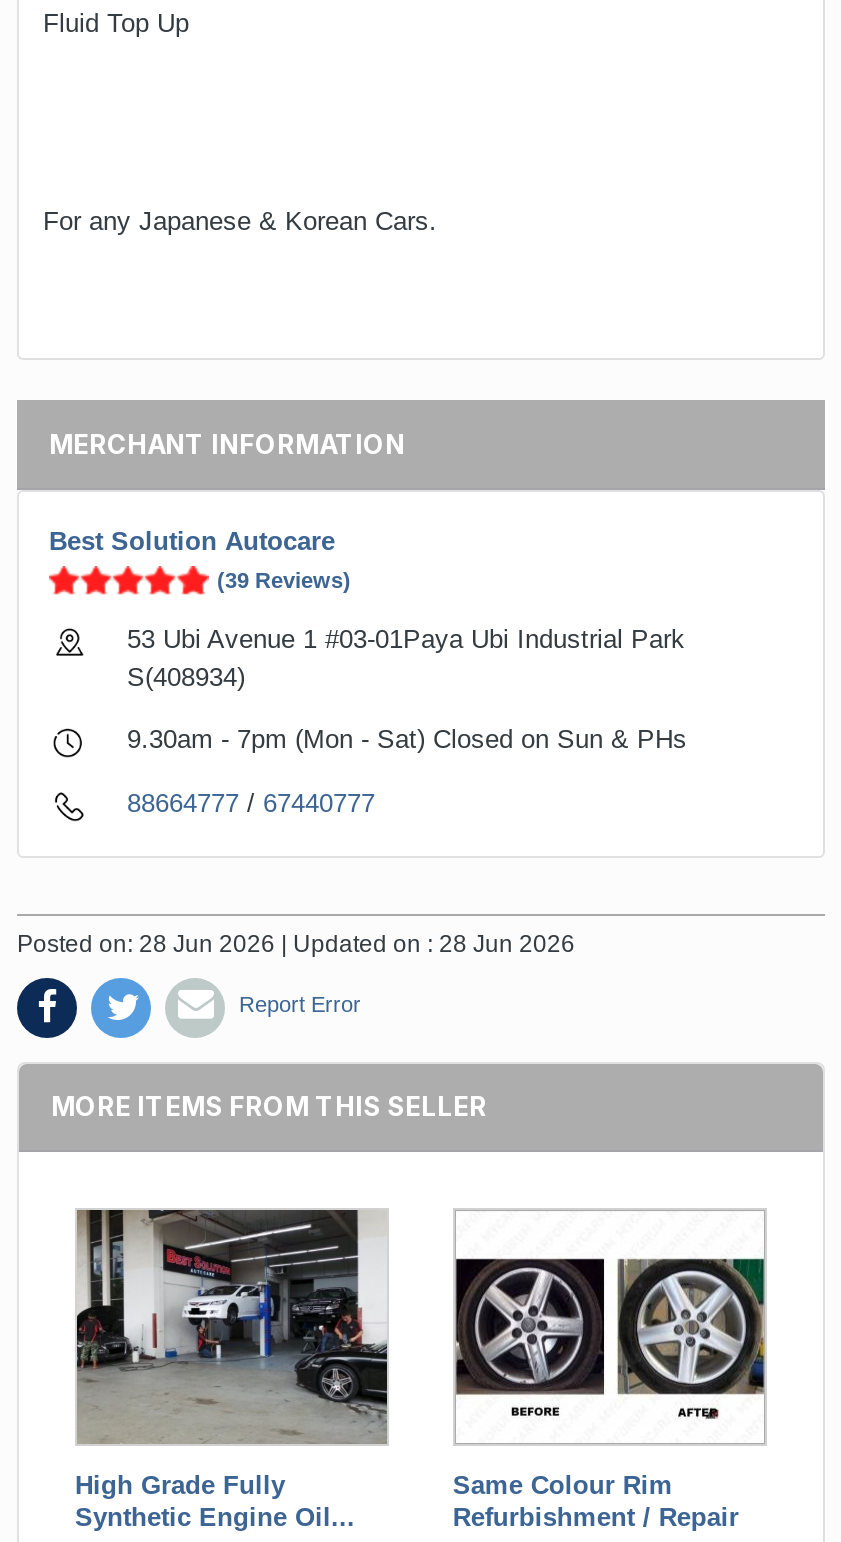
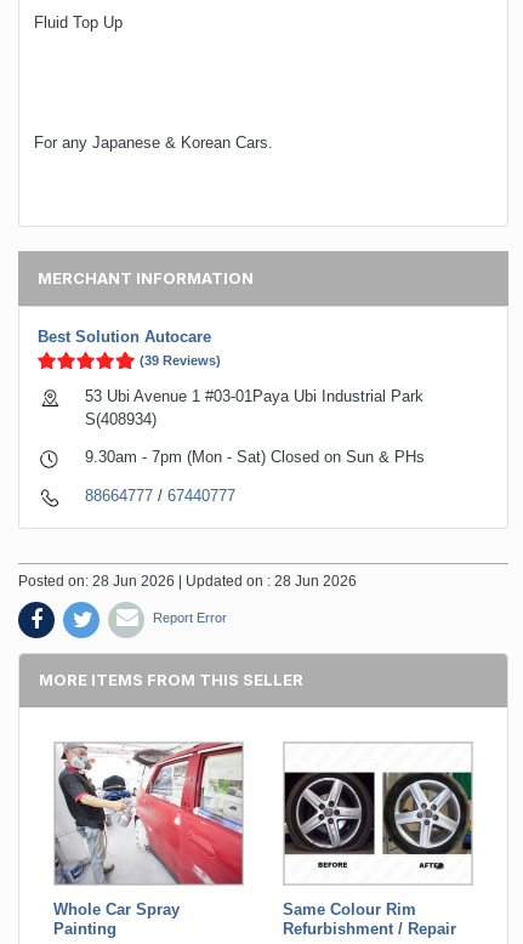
- [image]
- High Grade Fully
- Synthetic Engine Oil...
+ [image]
+ Whole Car Spray
+ Painting
